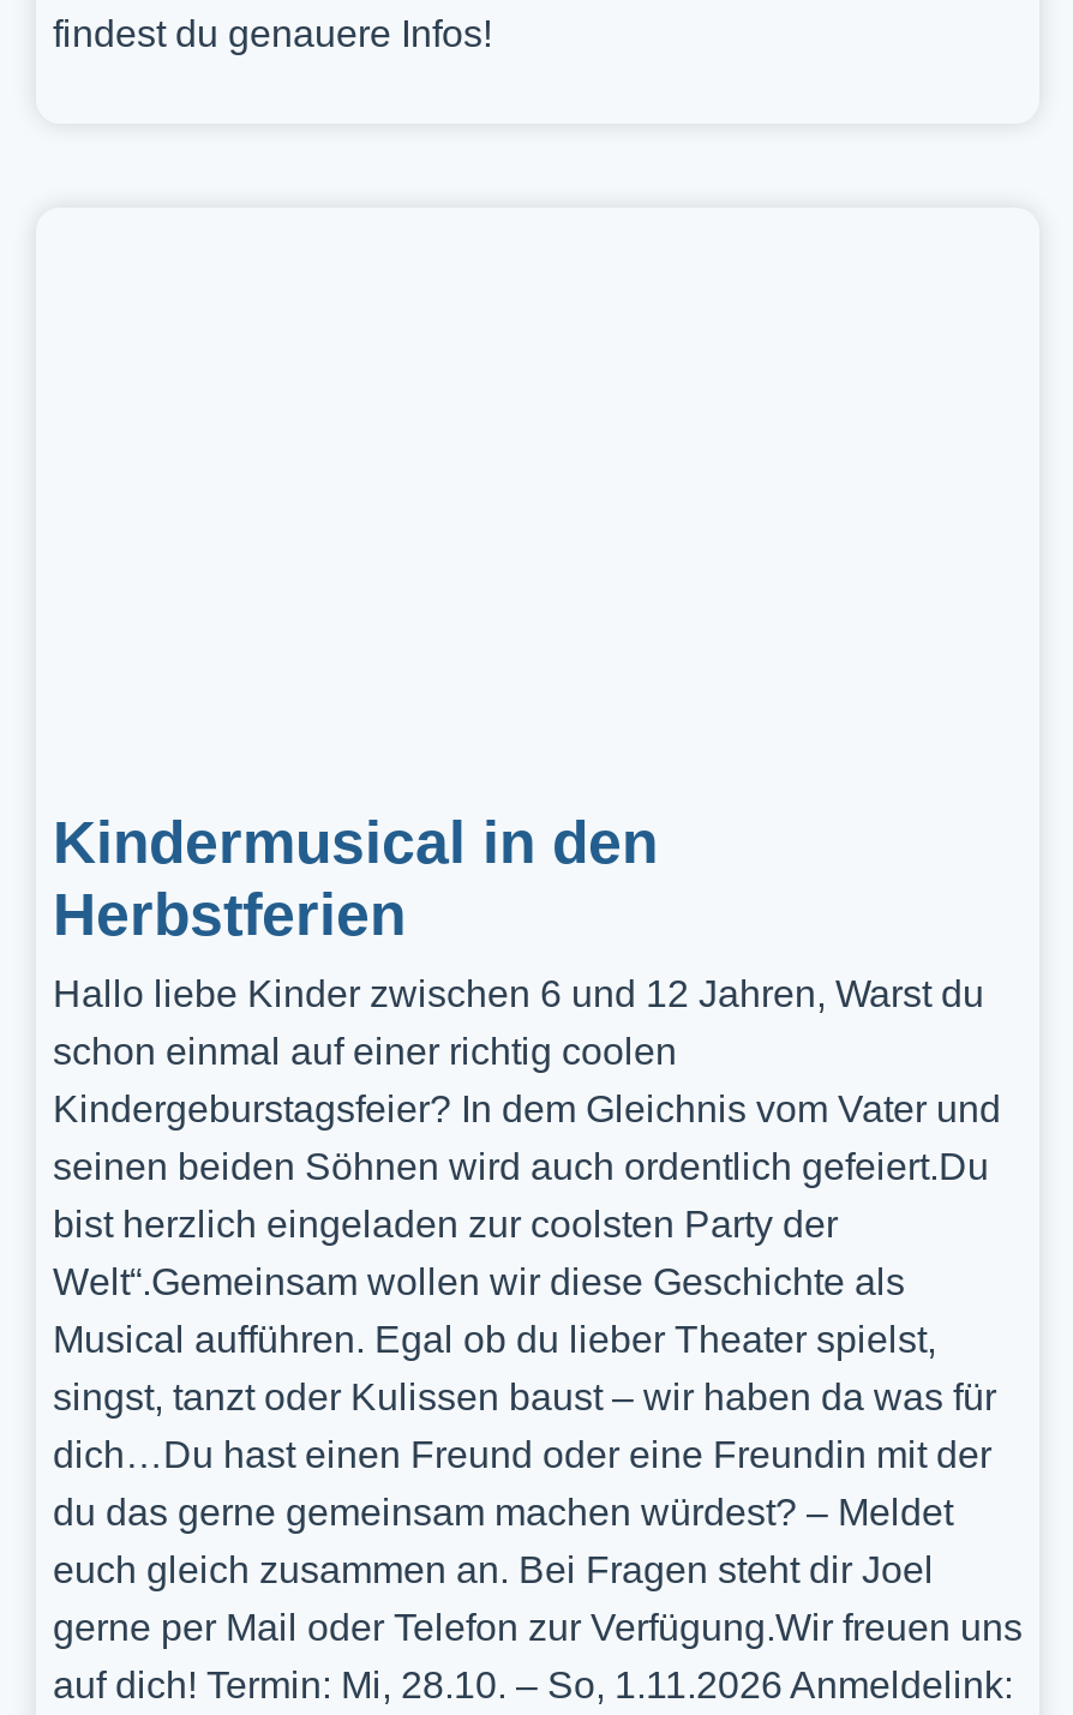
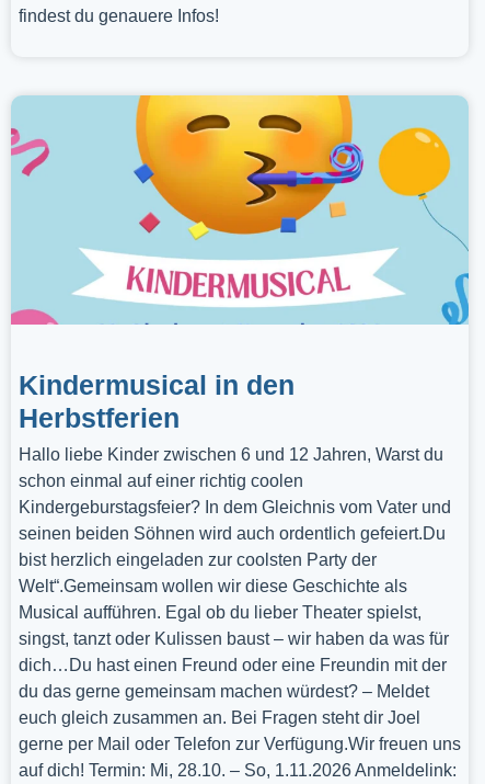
+ [image]
